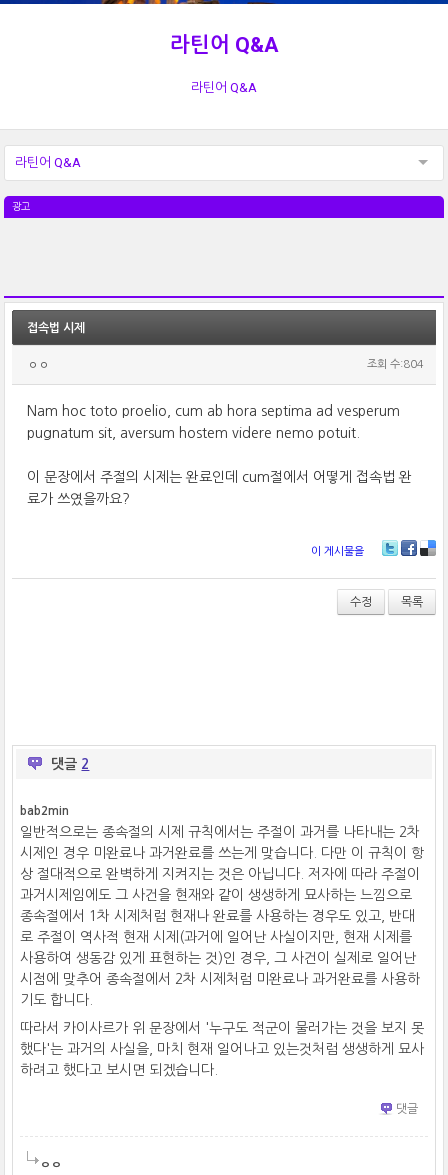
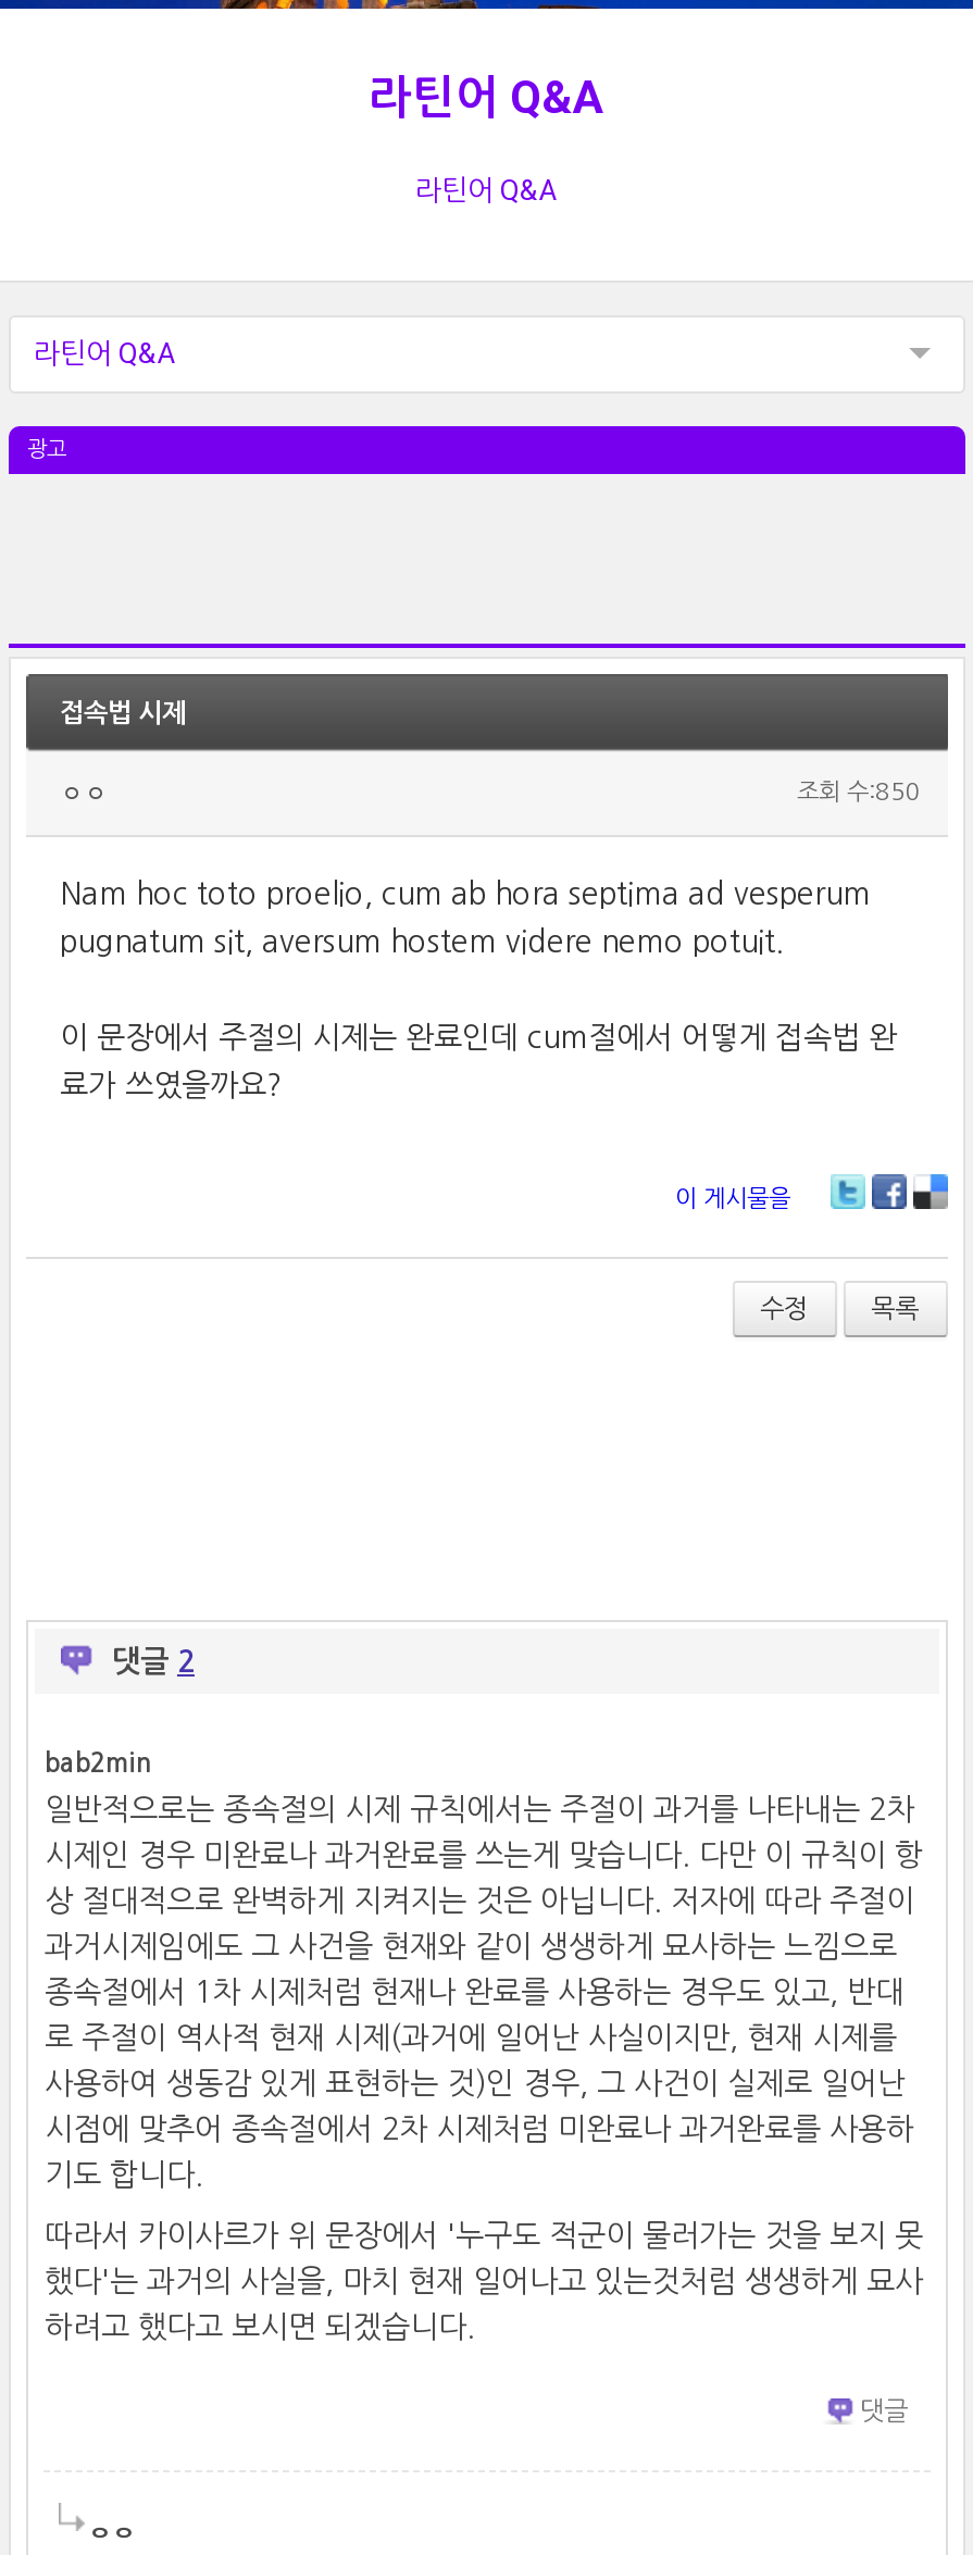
- 조회 수:804
+ 조회 수:850
